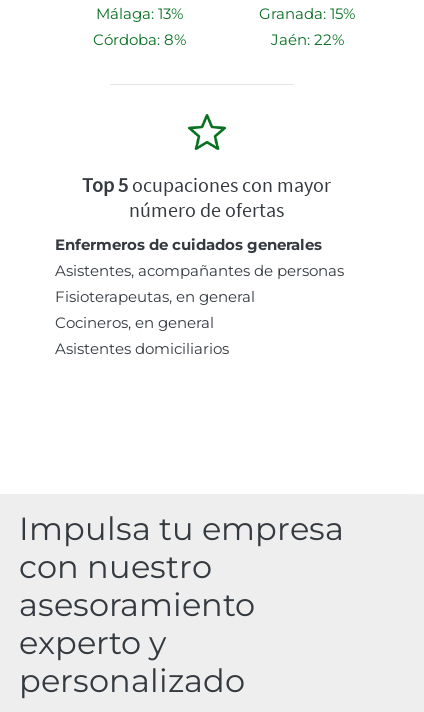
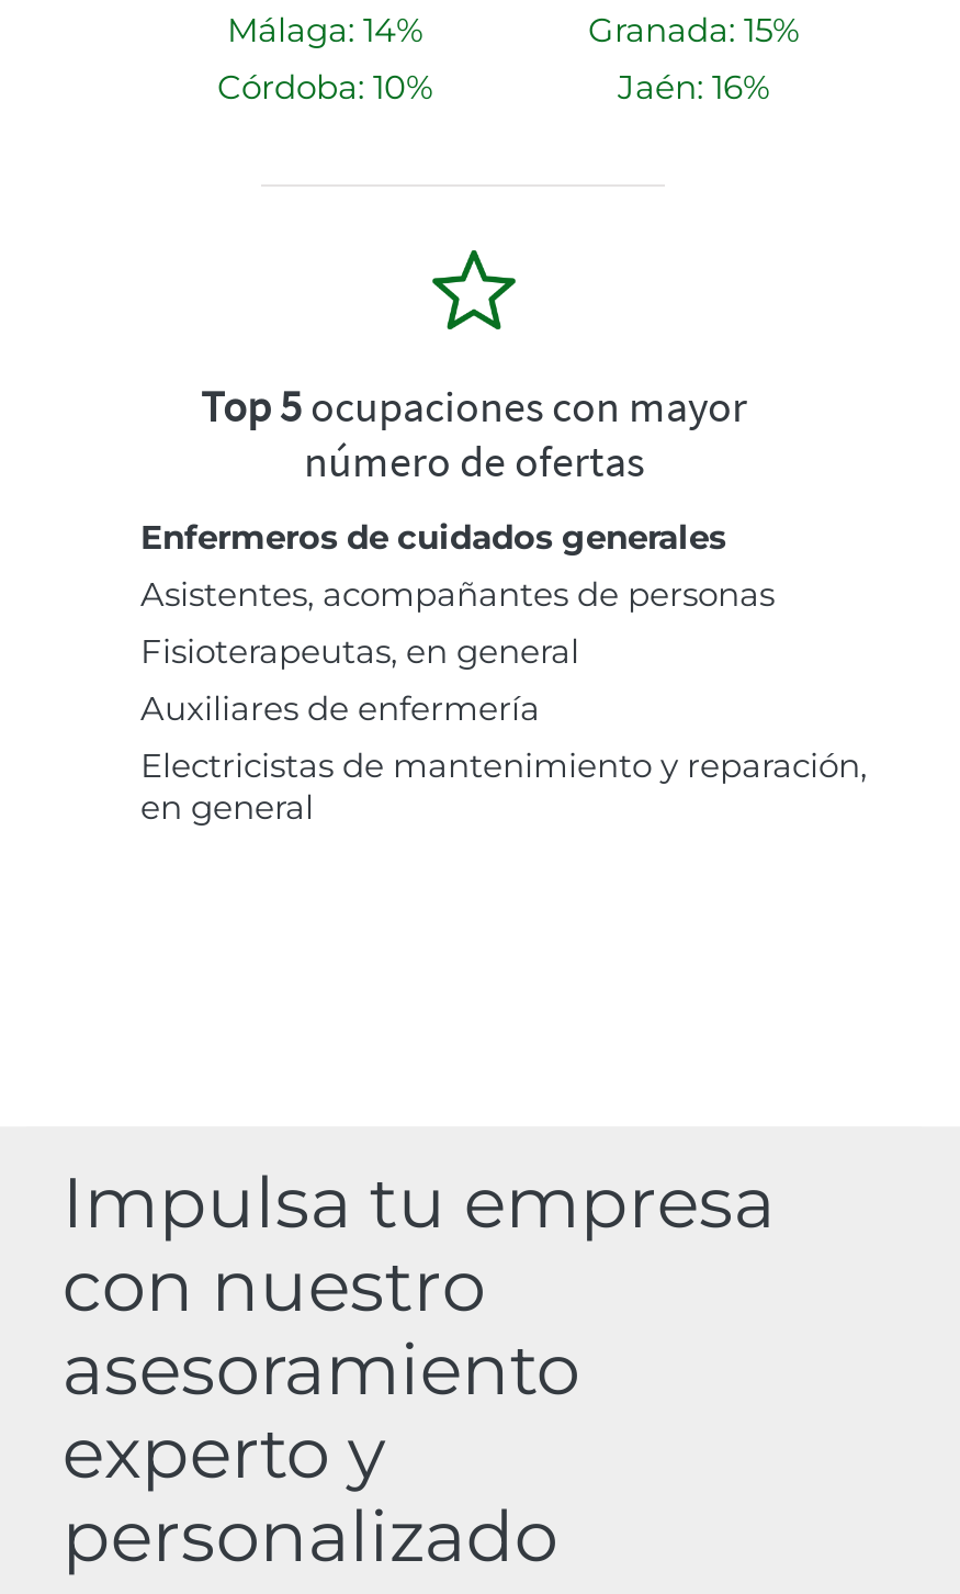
- Málaga: 13%
+ Málaga: 14%

- Córdoba: 8%
+ Córdoba: 10%

- Jaén: 22%
+ Jaén: 16%

- Cocineros, en general
- Asistentes domiciliarios
+ Auxiliares de enfermería
+ Electricistas de mantenimiento y reparación,
+ en general
